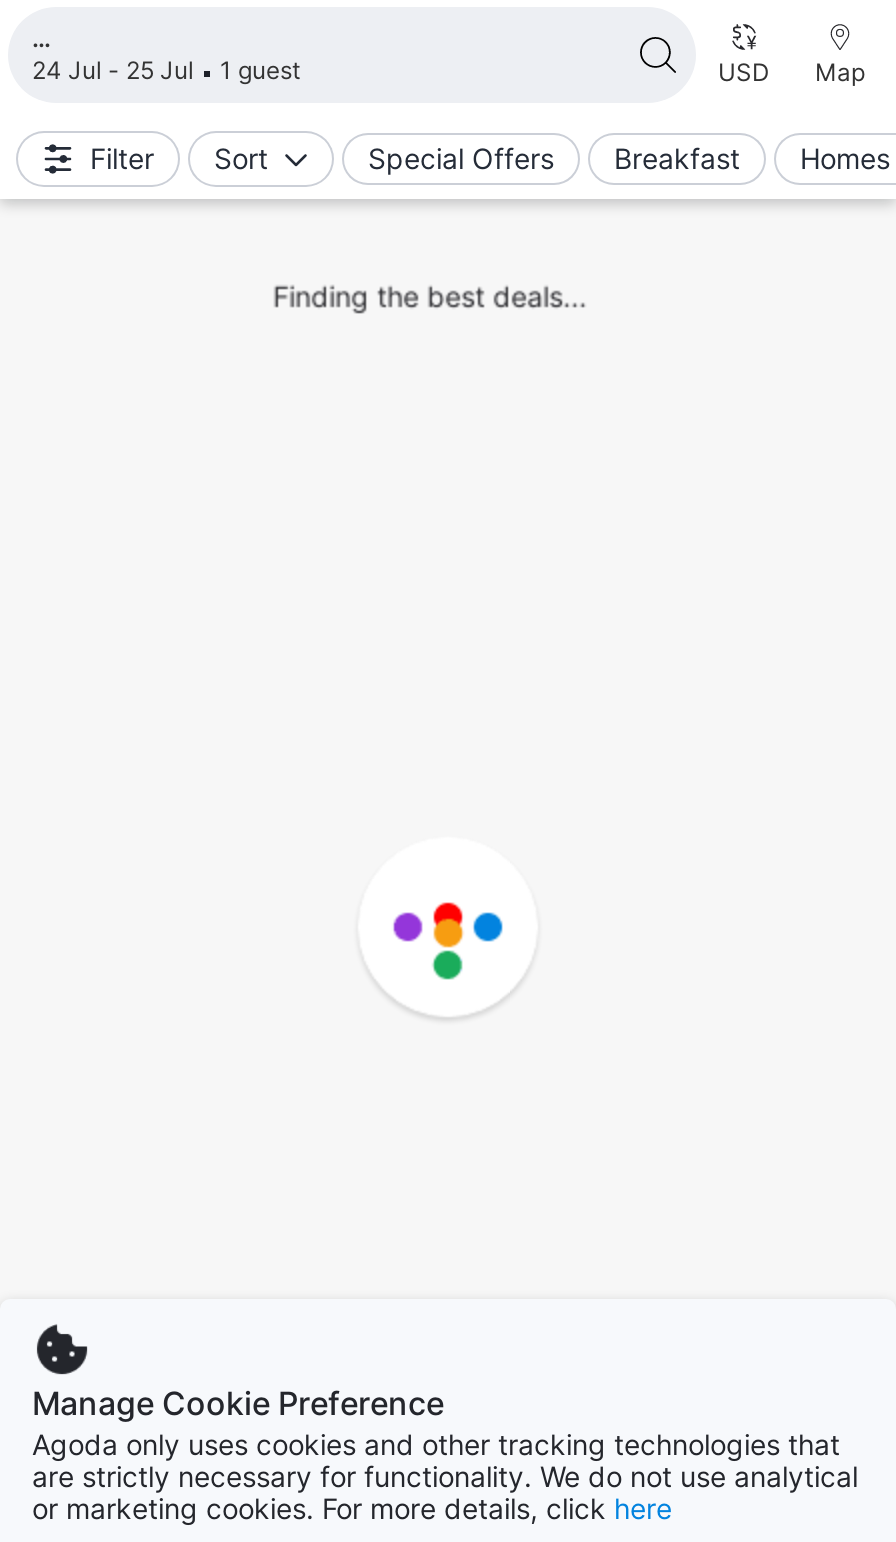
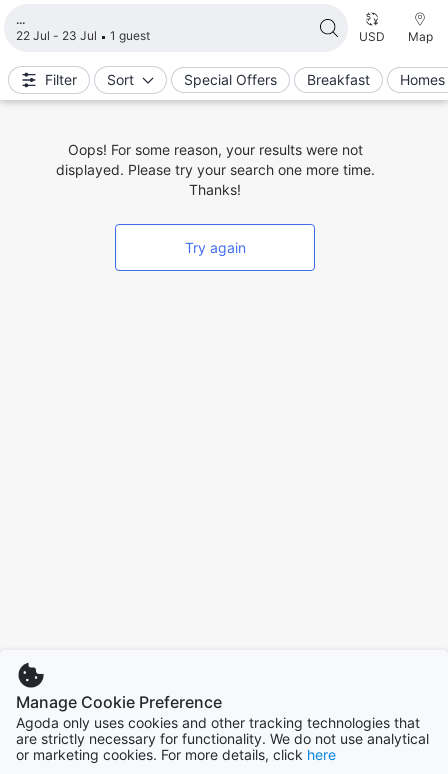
- 24 Jul - 25 Jul 1 guest
+ 22 Jul - 23 Jul 1 guest

- Finding the best deals...
+ Oops! For some reason, your results were not
+ displayed. Please try your search one more time.
+ Thanks!
+ Try again

- [image]
